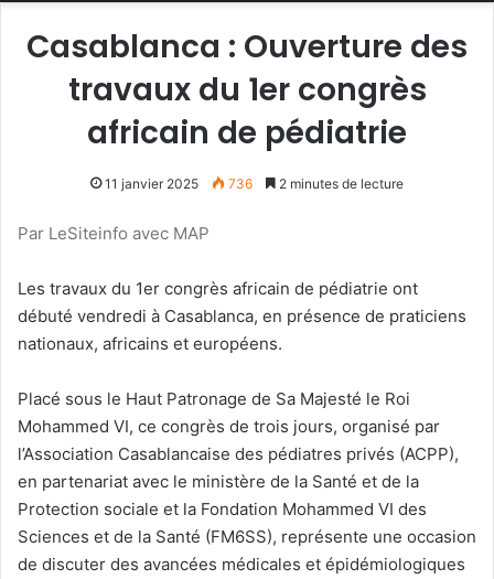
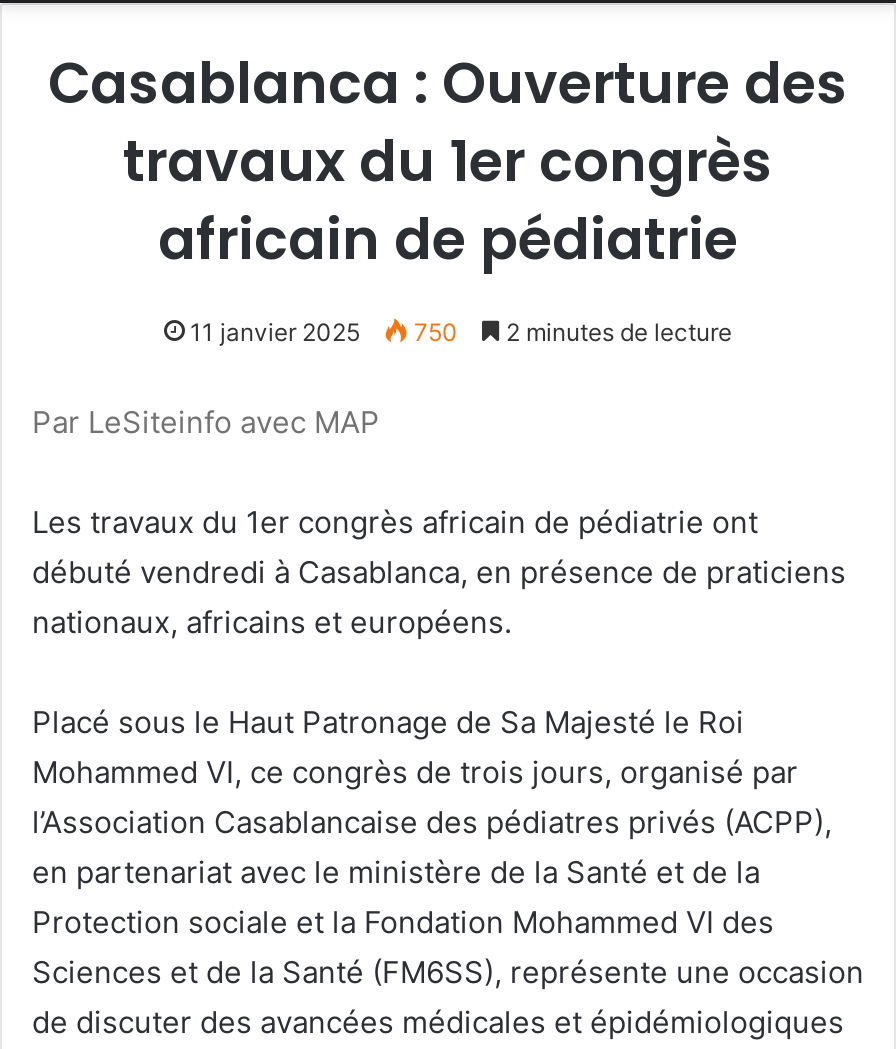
- 11 janvier 2025 736 2 minutes de lecture
+ 11 janvier 2025 750 2 minutes de lecture
